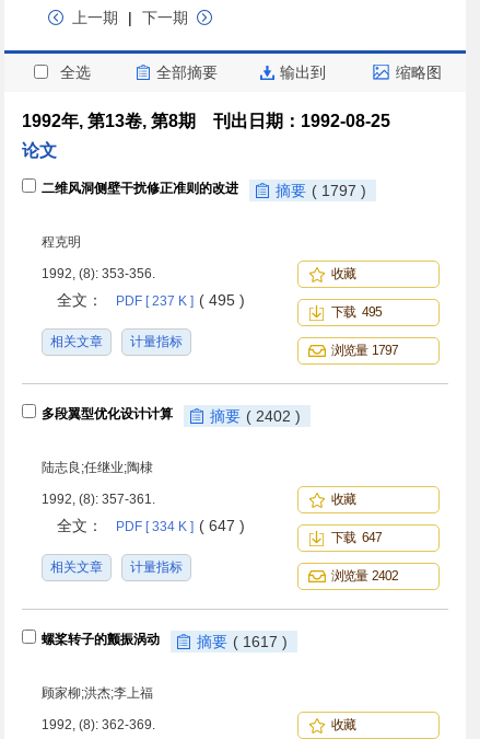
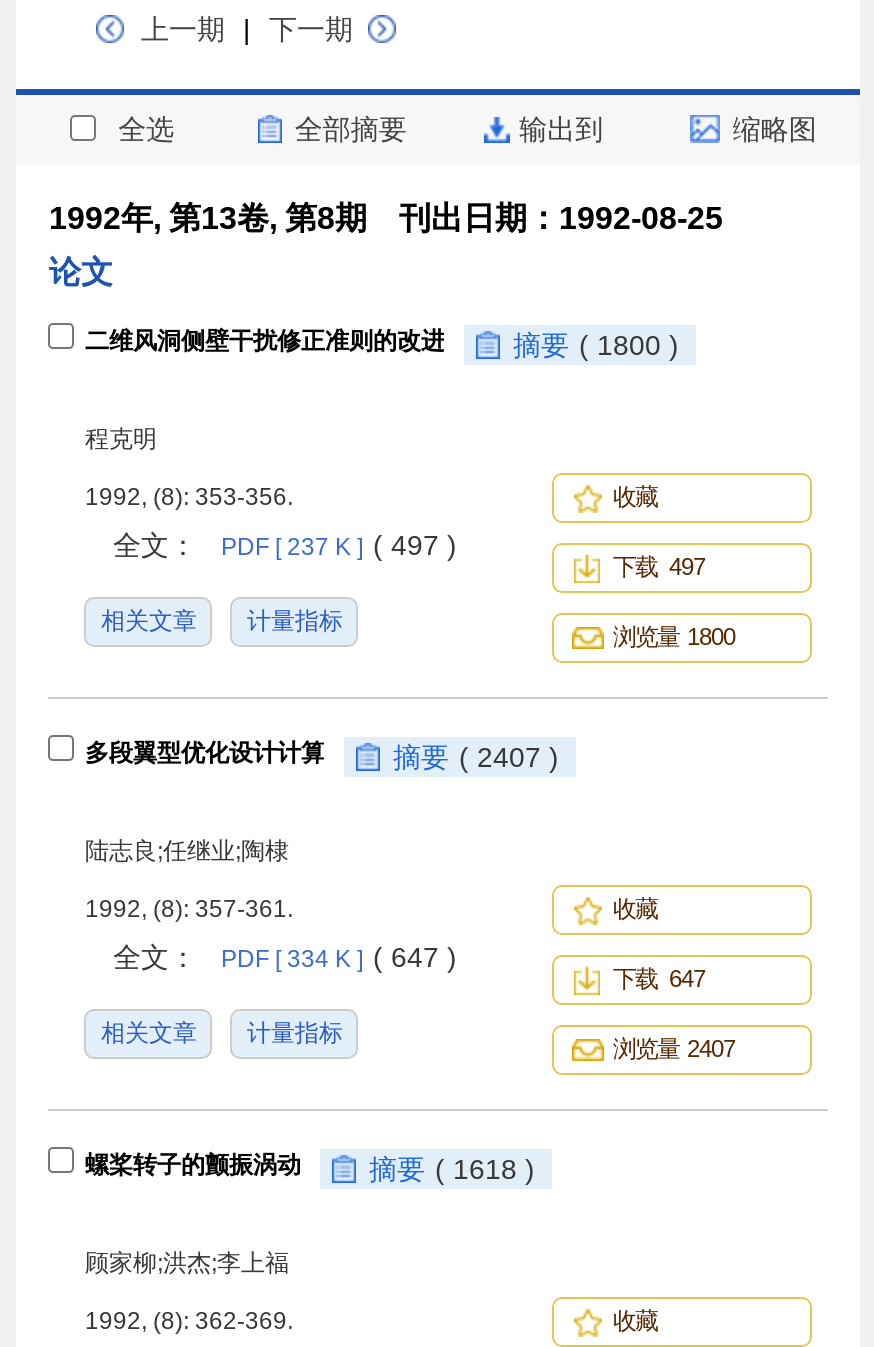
- 摘要 ( 1797 )
+ 摘要 ( 1800 )

- 全文： PDF [ 237 K ] ( 495 )
+ 全文： PDF [ 237 K ] ( 497 )

- 下载 495
+ 下载 497

- 浏览量 1797
+ 浏览量 1800

- 摘要 ( 2402 )
+ 摘要 ( 2407 )

- 浏览量 2402
+ 浏览量 2407

- 摘要 ( 1617 )
+ 摘要 ( 1618 )
